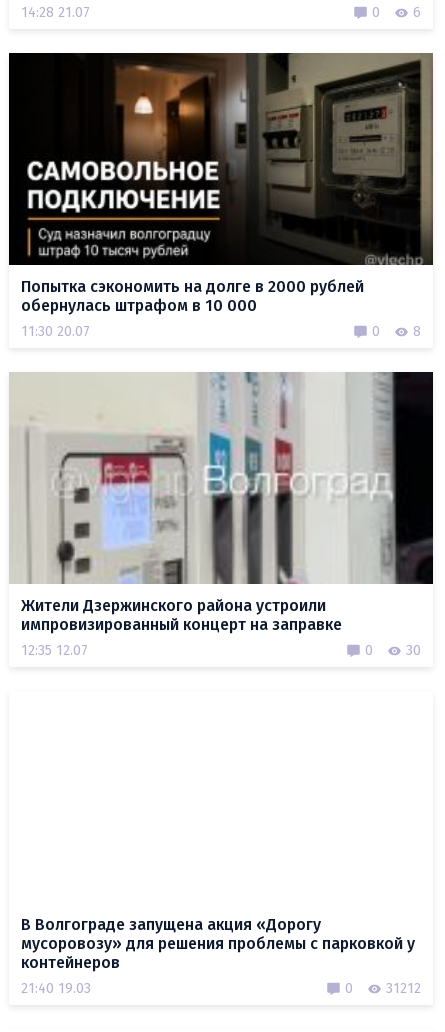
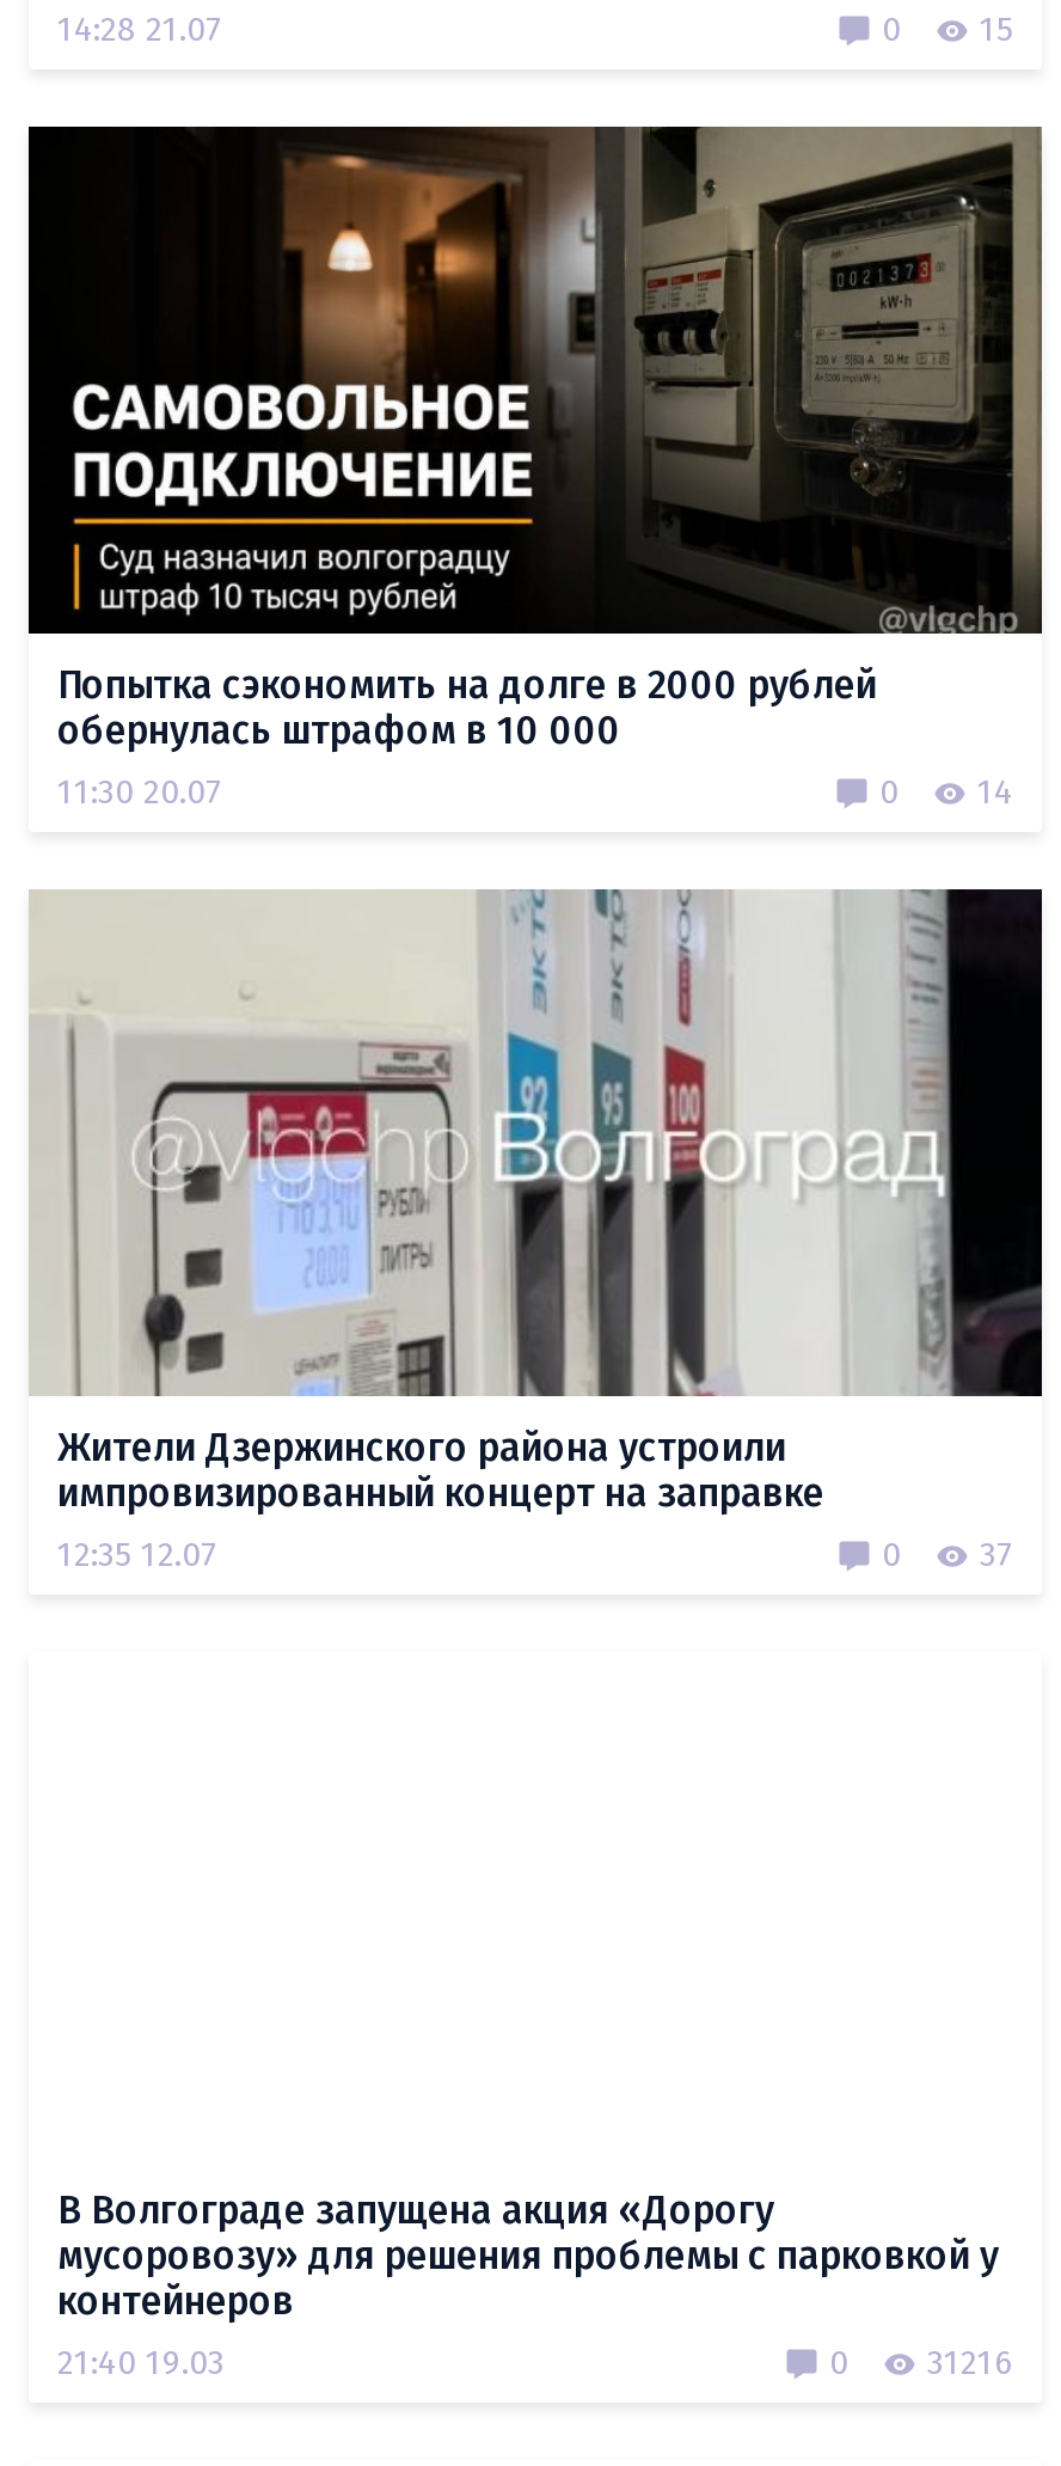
- 0 6
+ 0 15

- 0 8
+ 0 14

- 0 30
+ 0 37

- 0 31212
+ 0 31216
